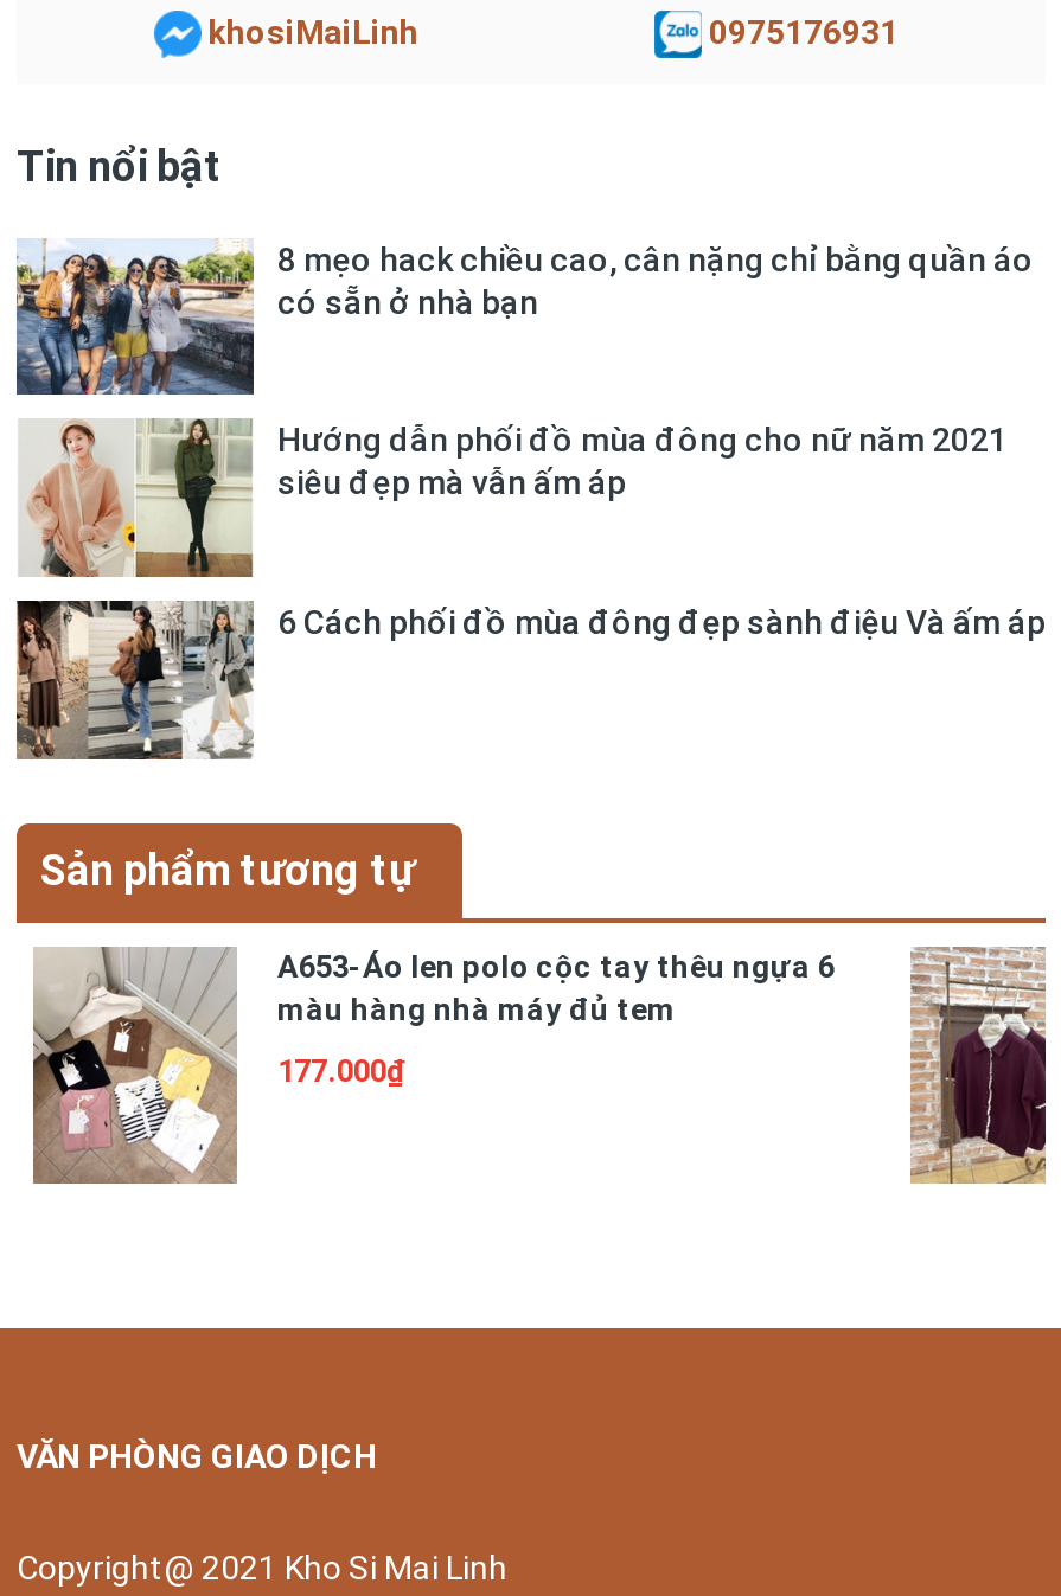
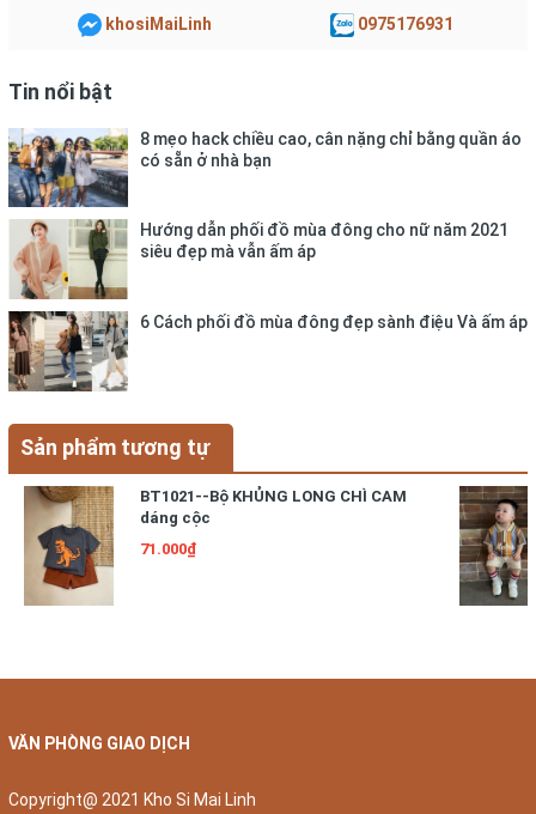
- [image]
- A653-Áo len polo cộc tay thêu ngựa 6
- màu hàng nhà máy đủ tem
+ [image]
+ BT1021--Bộ KHỦNG LONG CHÌ CAM
+ dáng cộc

- [image]
+ [image]

- 177.000₫
+ 71.000₫
